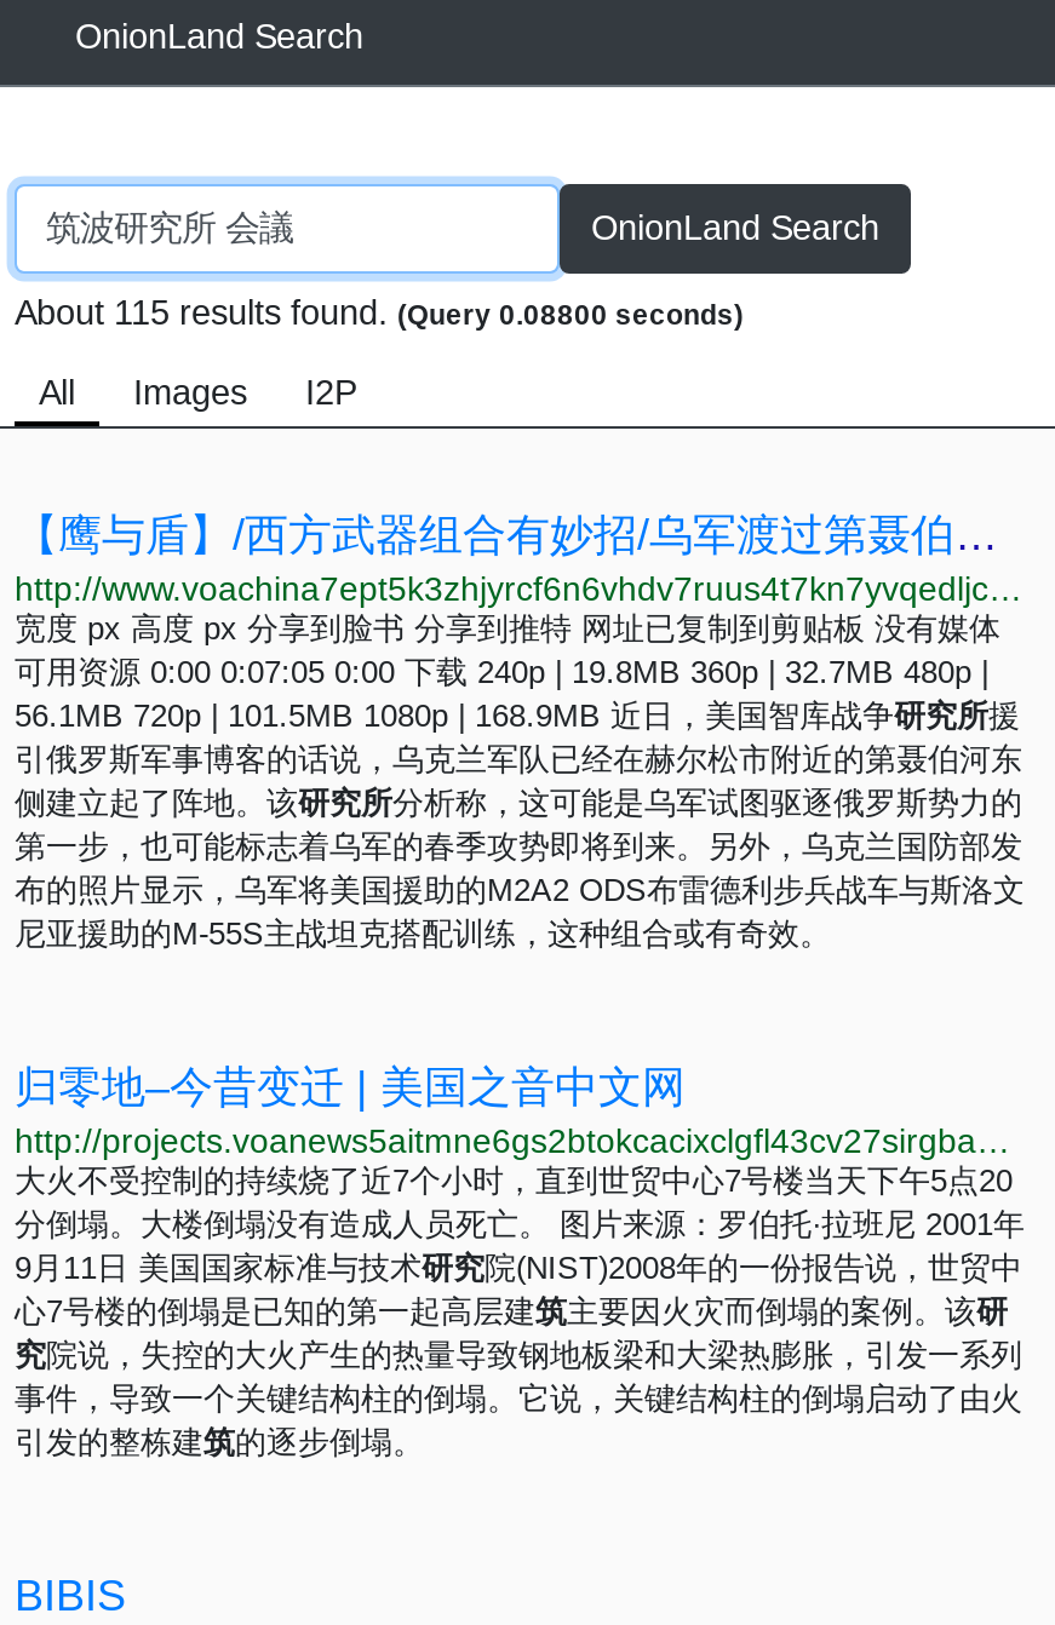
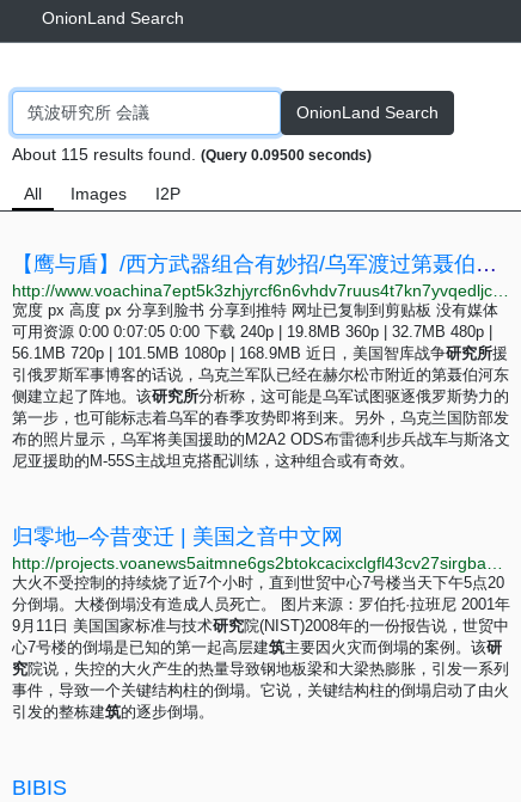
- About 115 results found. (Query 0.08800 seconds)
+ About 115 results found. (Query 0.09500 seconds)
